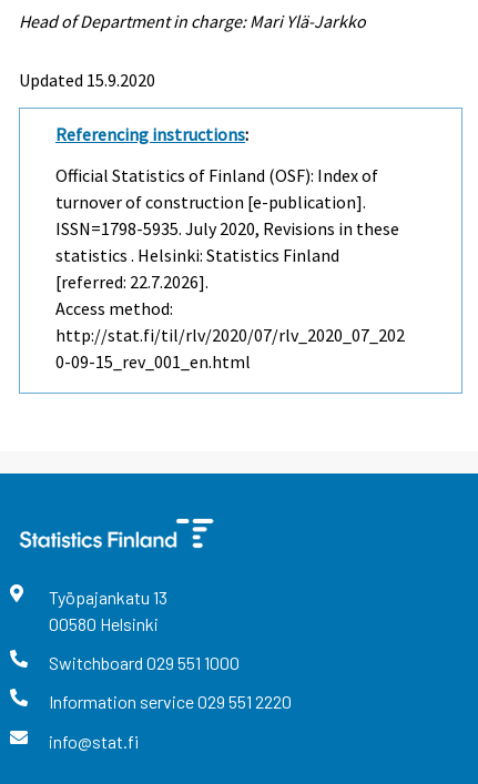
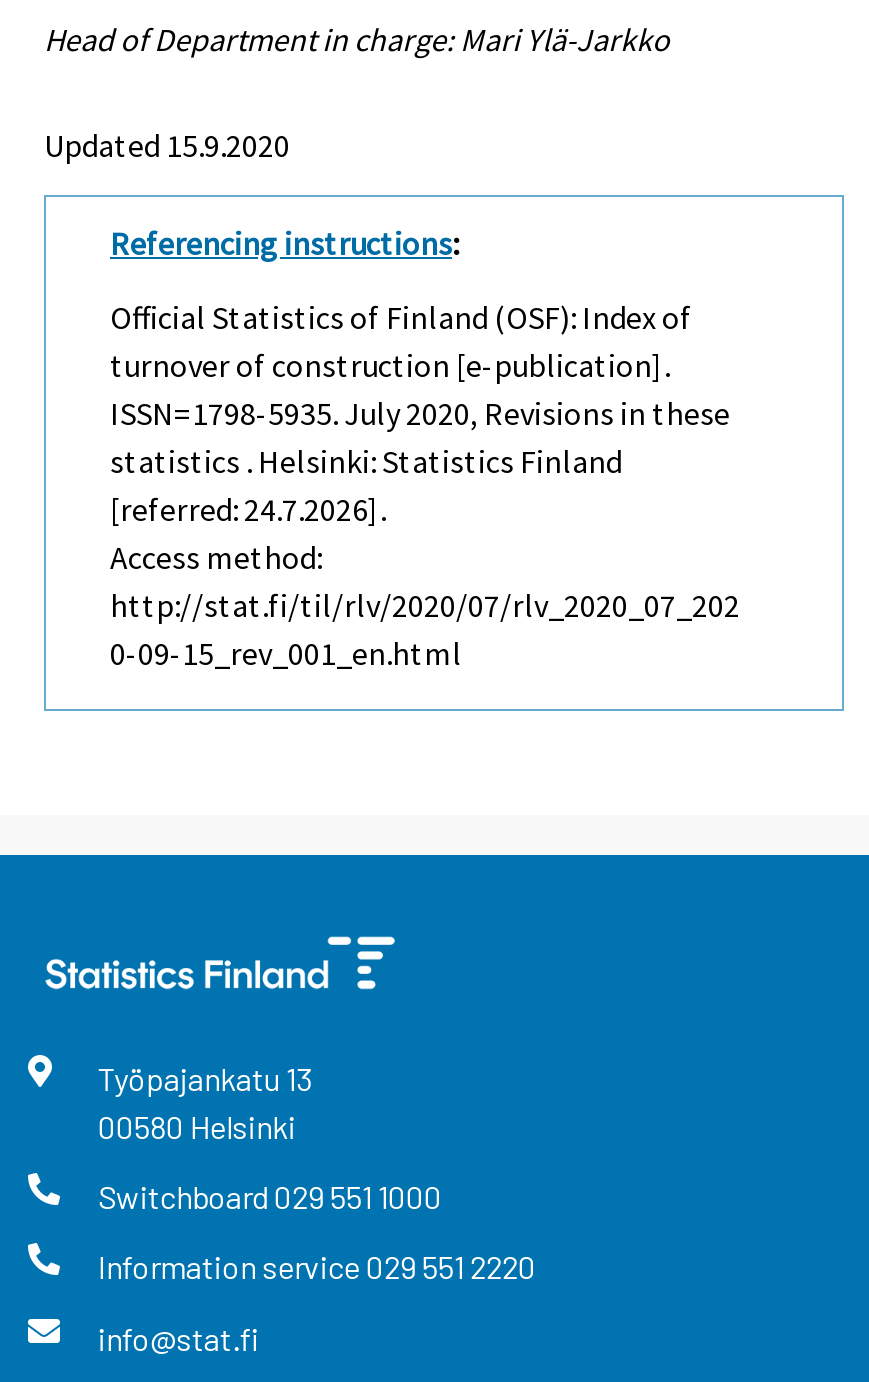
- [referred: 22.7.2026].
+ [referred: 24.7.2026].
